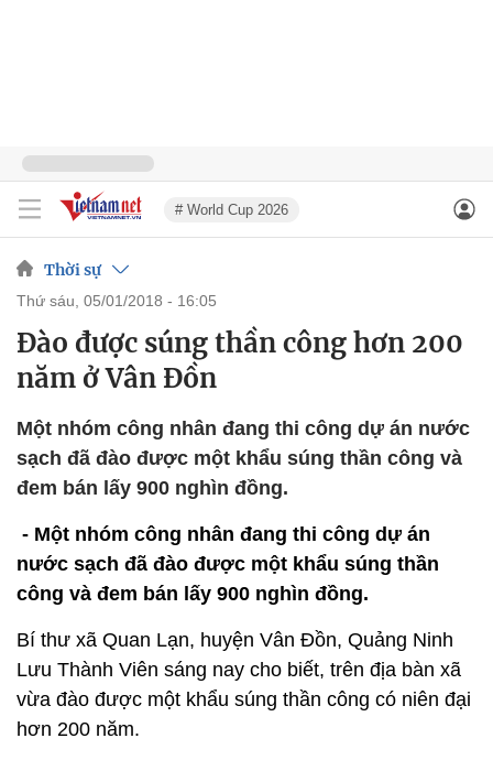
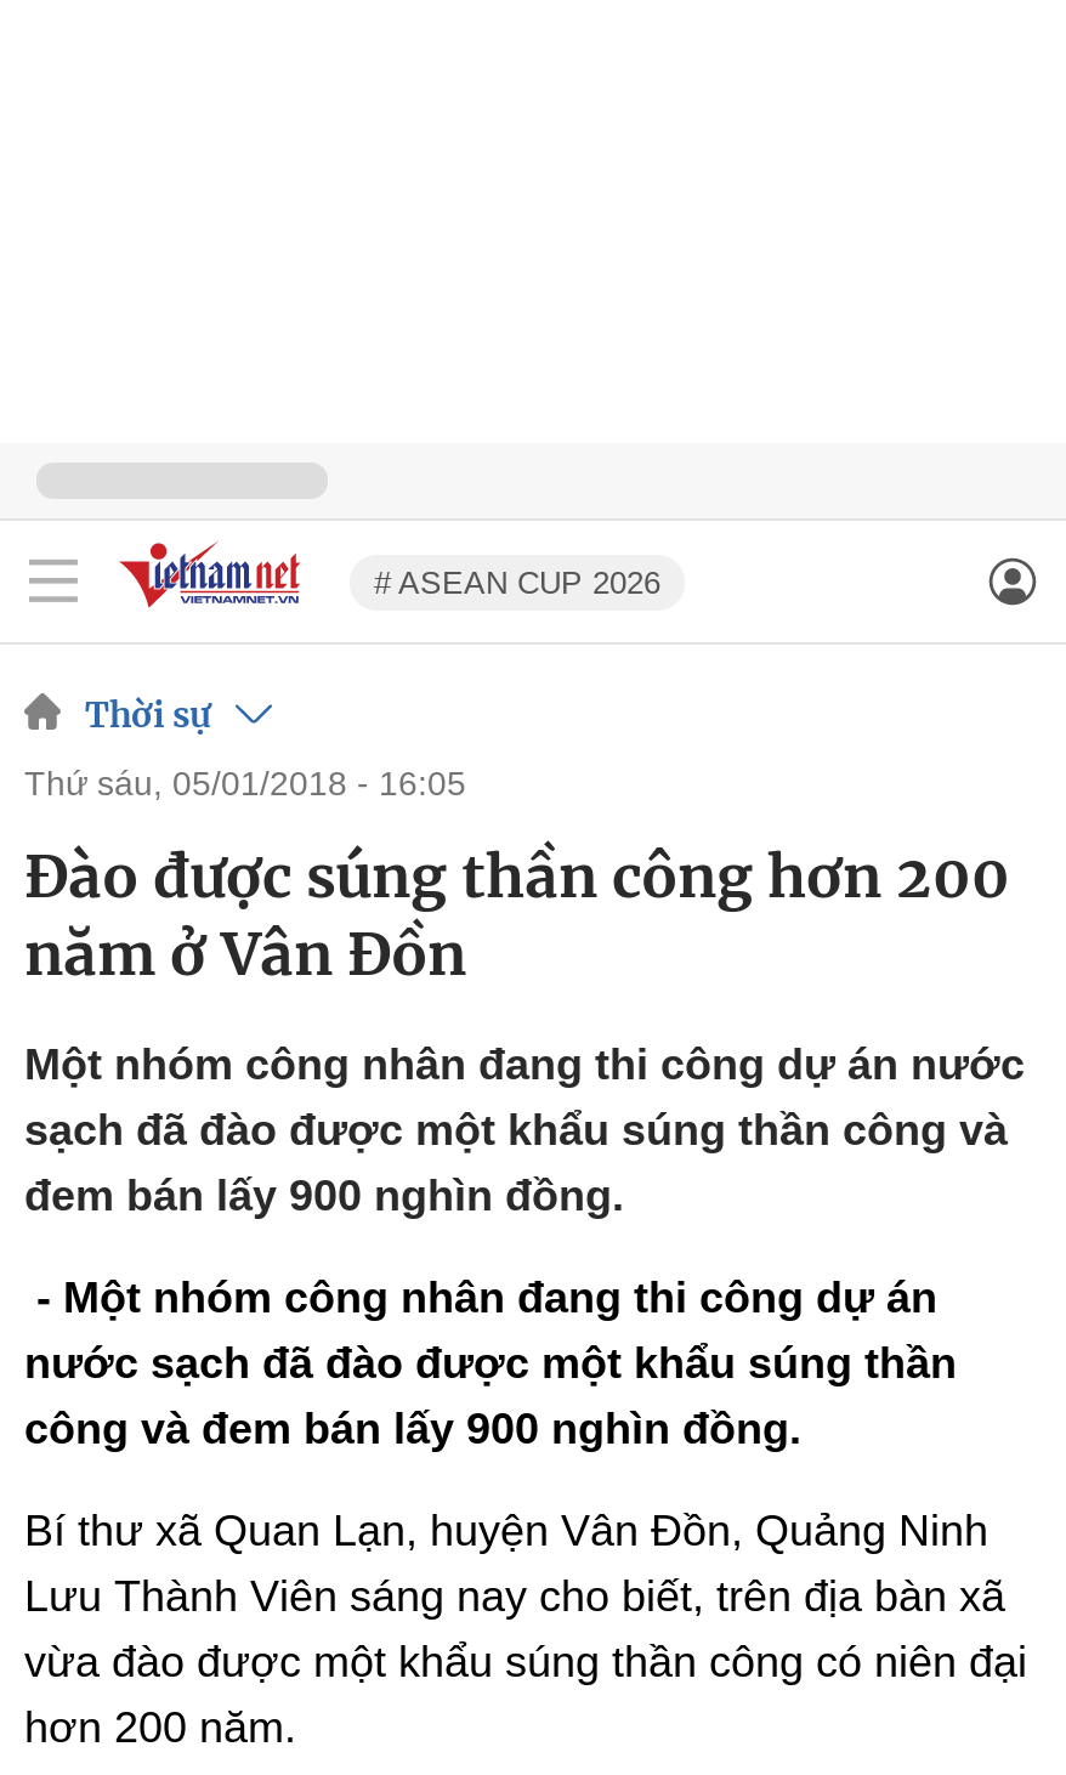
- # World Cup 2026
+ # ASEAN CUP 2026
